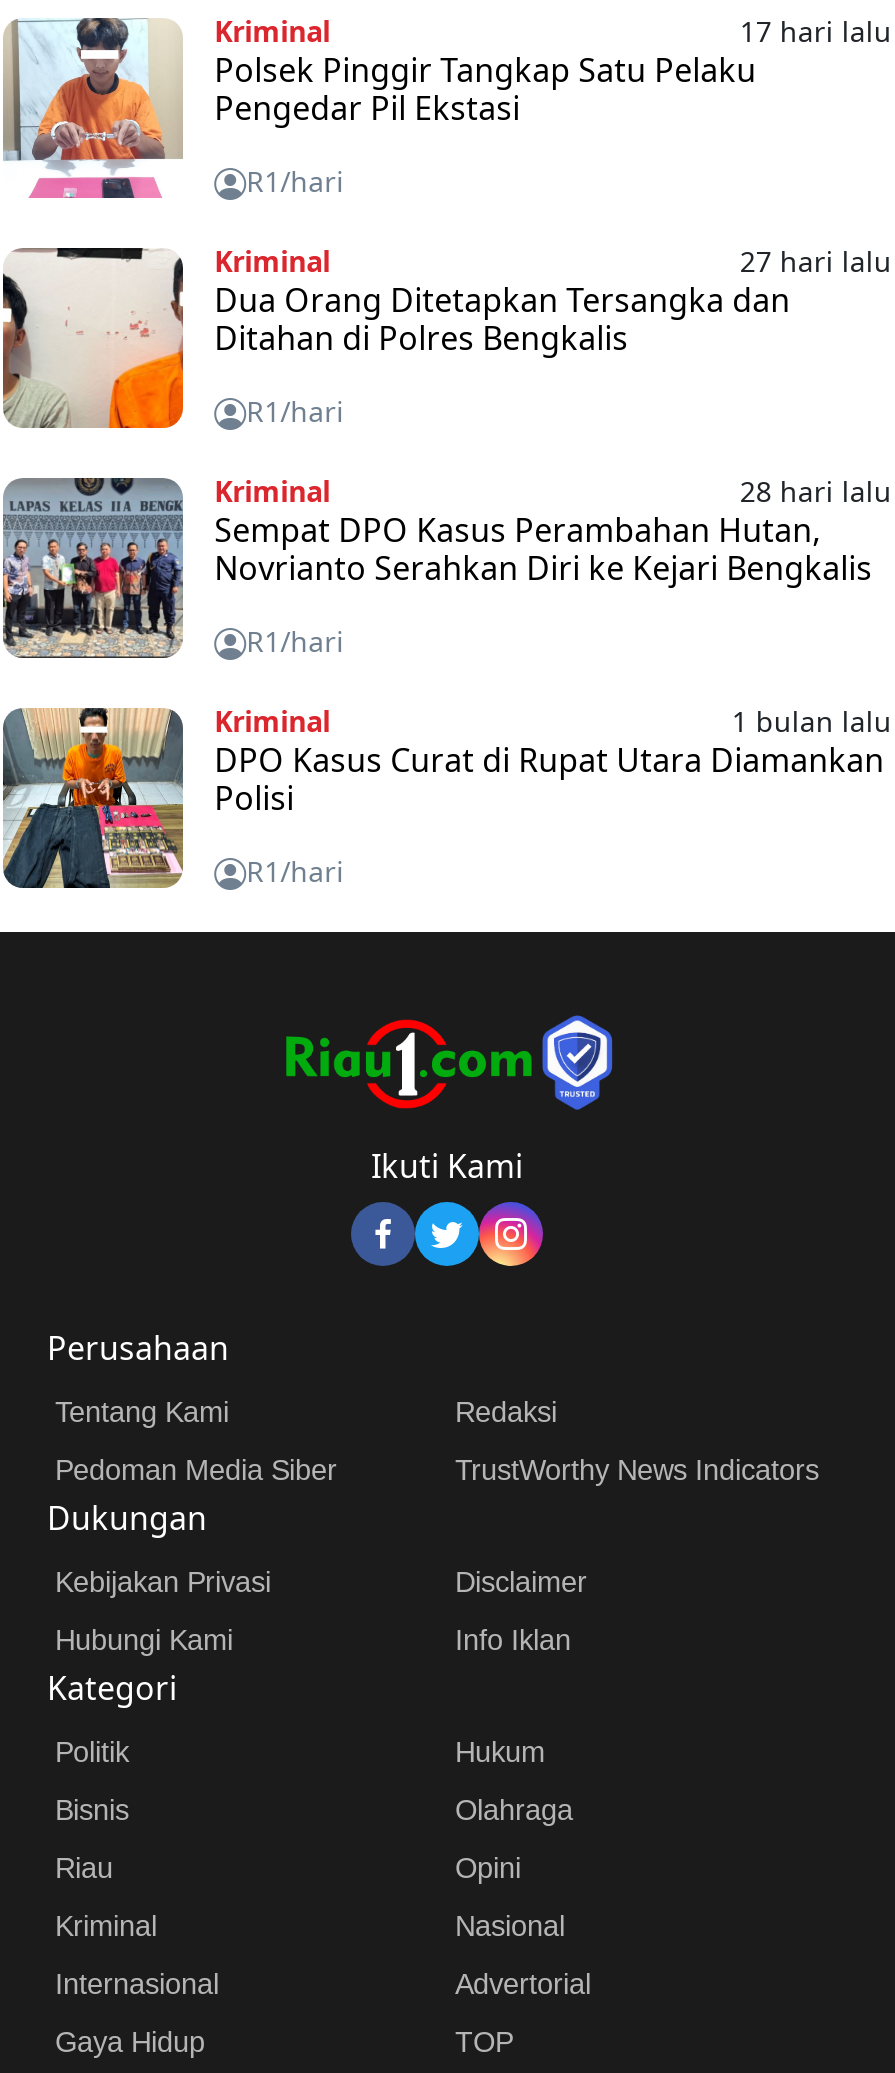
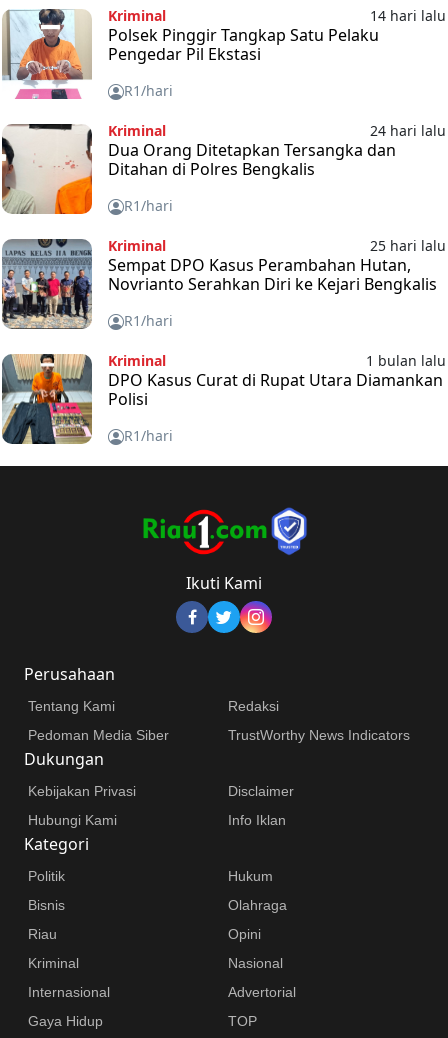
- 17 hari lalu
+ 14 hari lalu

- 27 hari lalu
+ 24 hari lalu

- 28 hari lalu
+ 25 hari lalu
